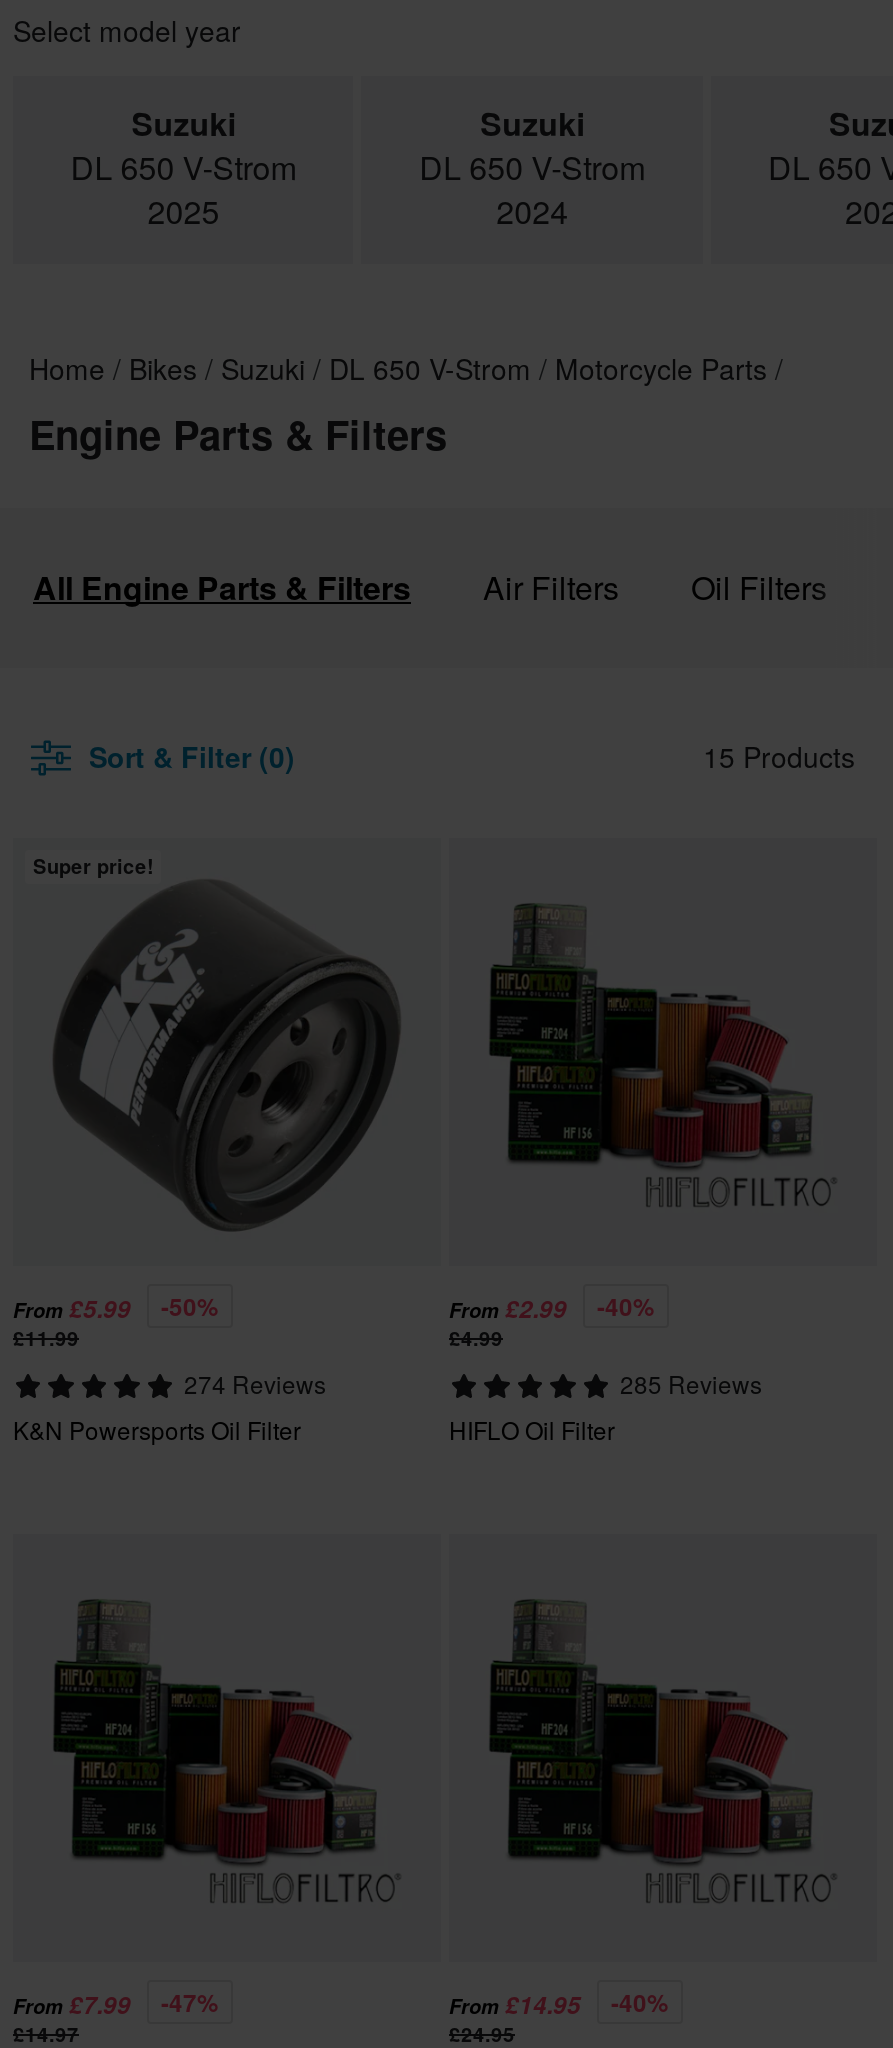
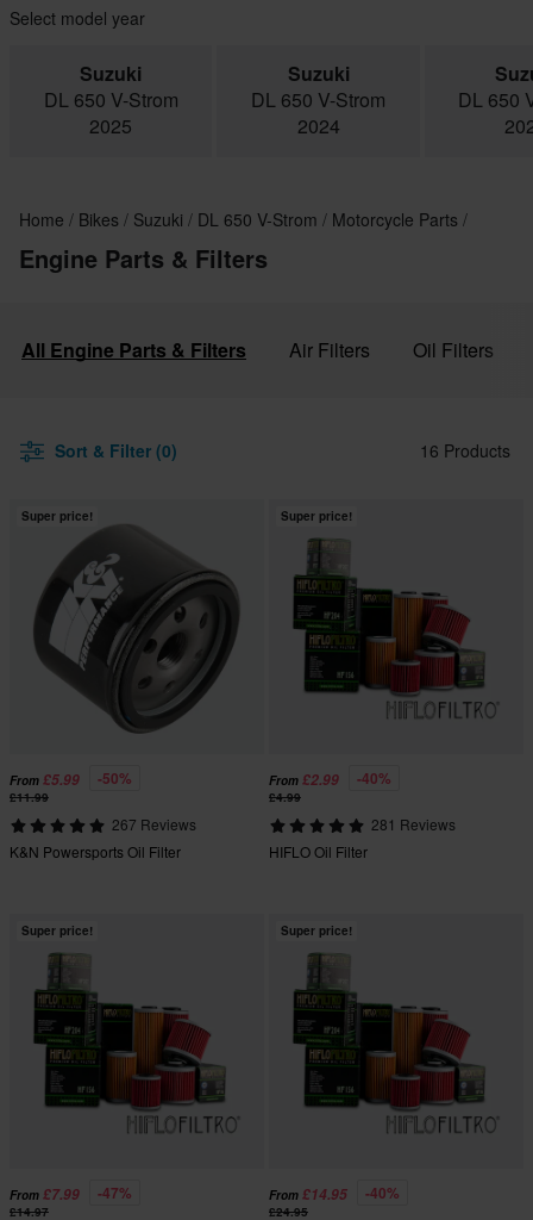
- 15 Products
+ 16 Products

+ Super price!

- 274 Reviews
+ 267 Reviews

- 285 Reviews
+ 281 Reviews

+ Super price!

+ Super price!
